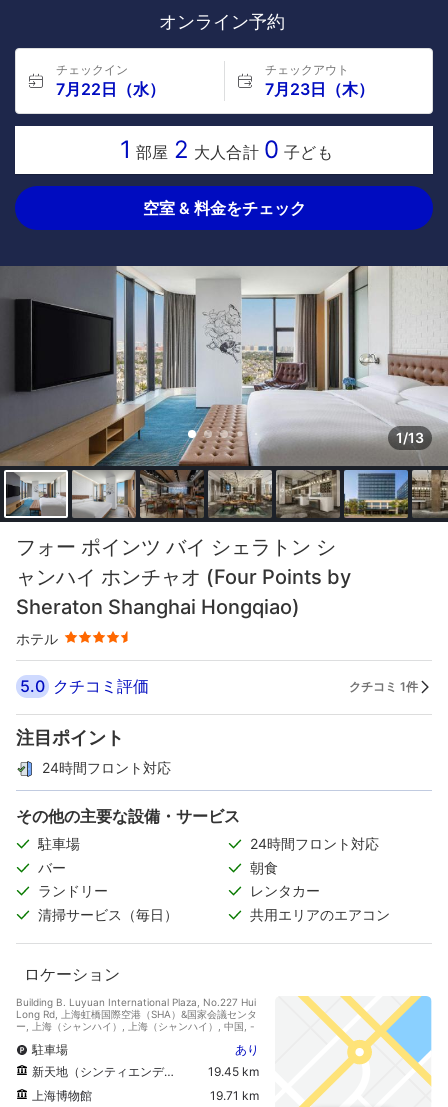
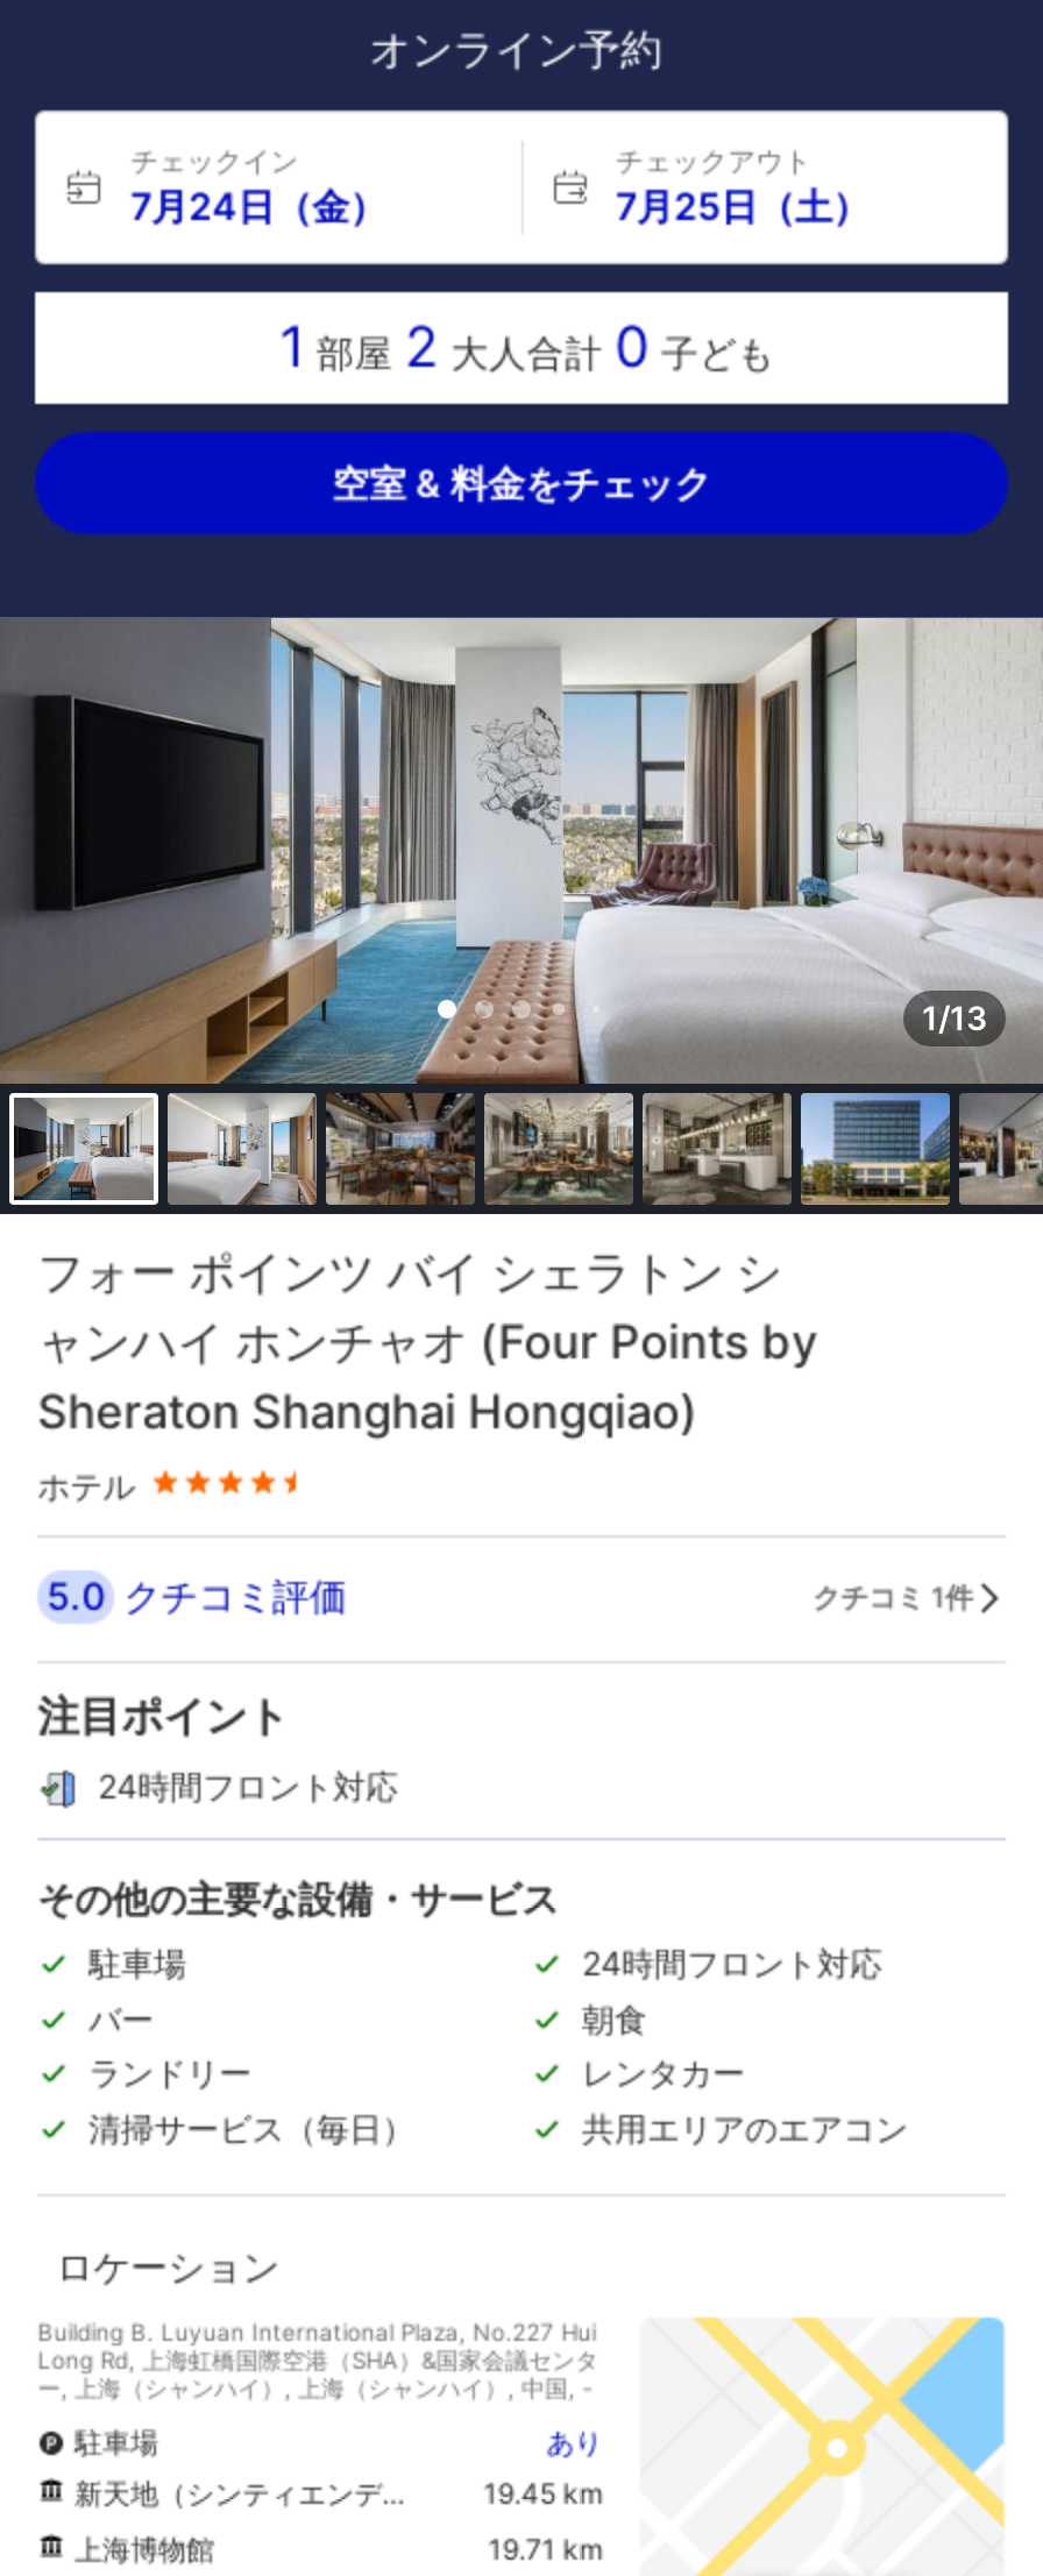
- 7月22日（水）
+ 7月24日（金）

- 7月23日（木）
+ 7月25日（土）

- [image]
+ [image]
